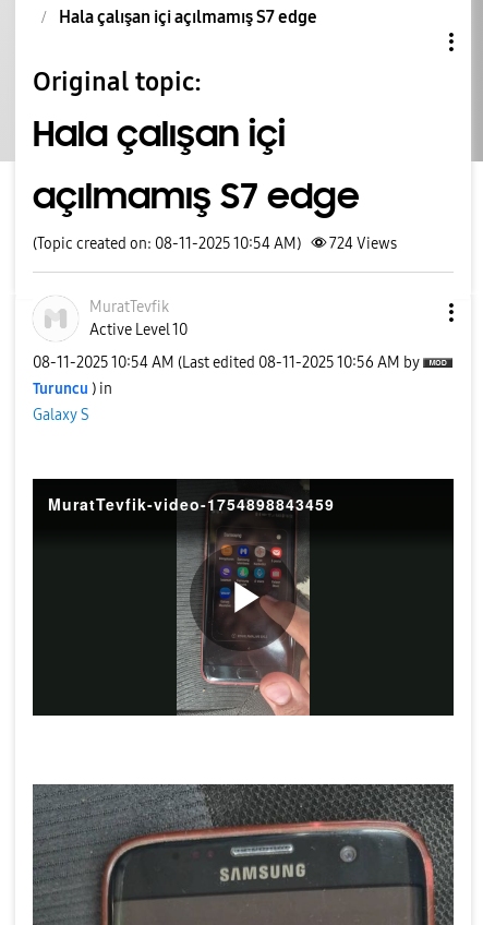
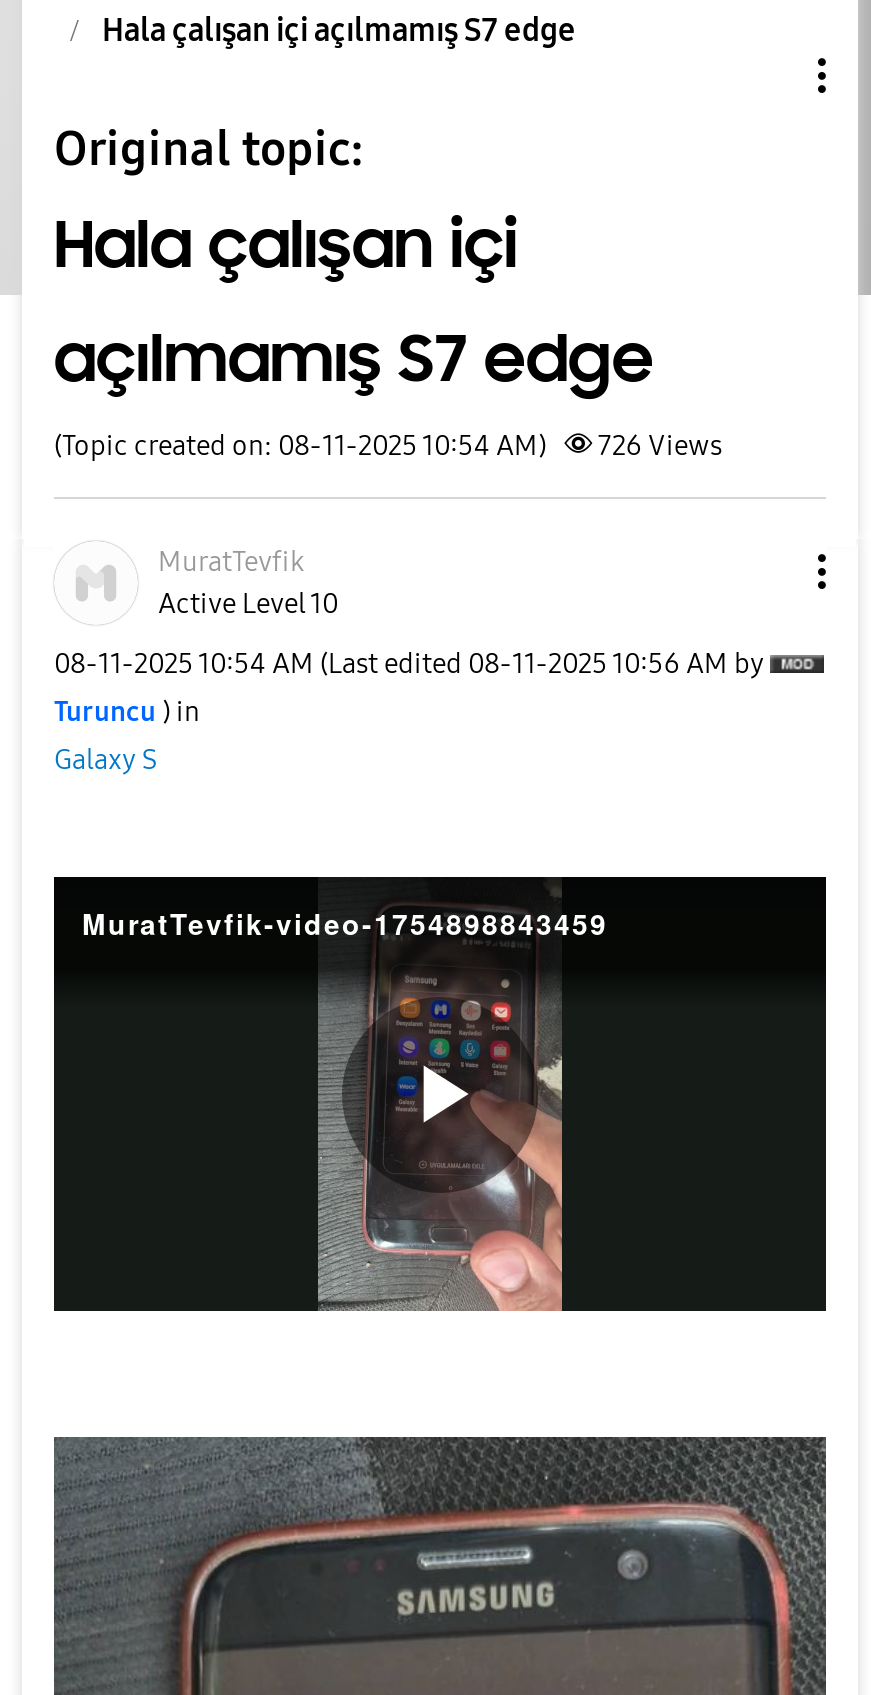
- (Topic created on: 08-11-2025 10:54 AM) 724 Views
+ (Topic created on: 08-11-2025 10:54 AM) 726 Views
